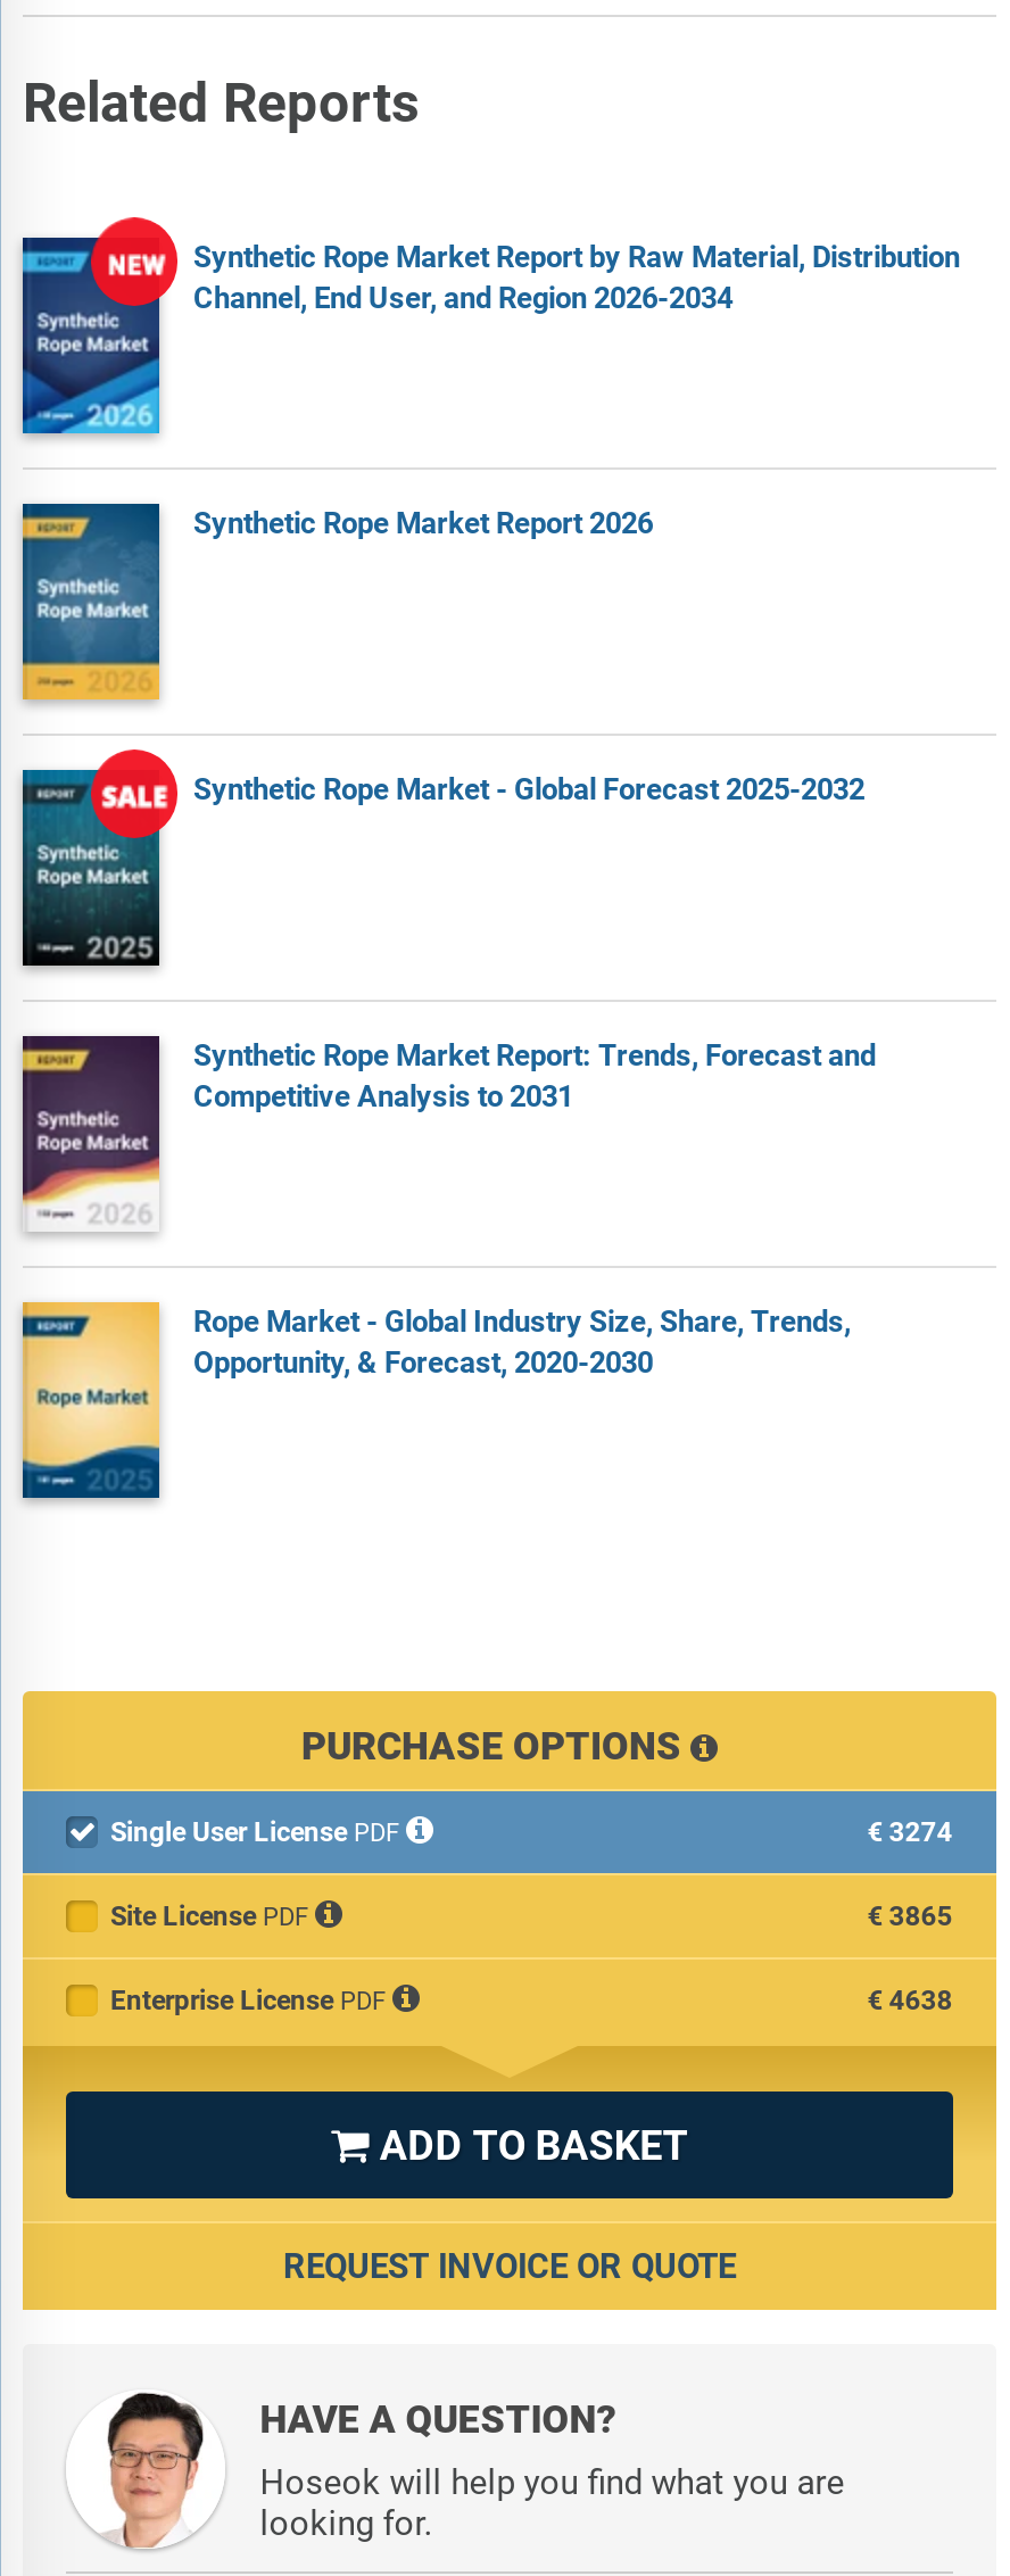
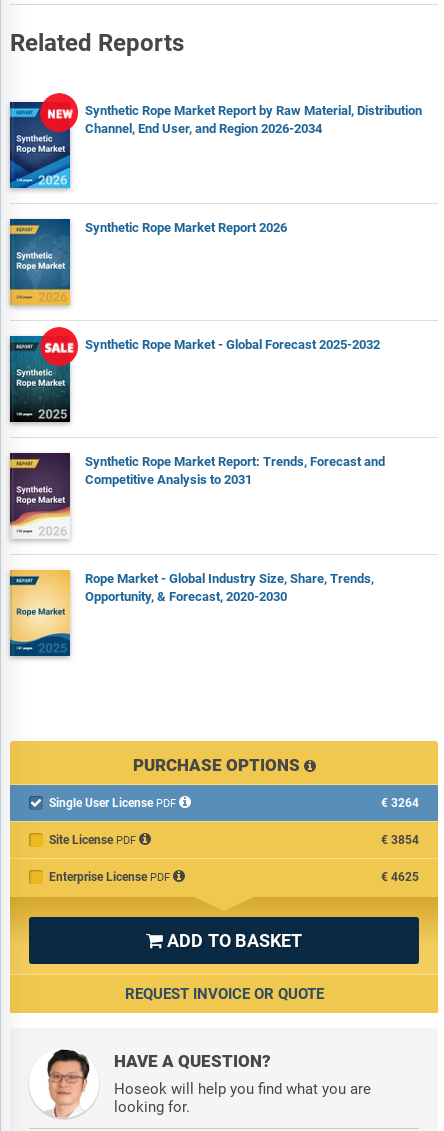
- €3274
+ €3264

- €3865
+ €3854

- €4638
+ €4625
